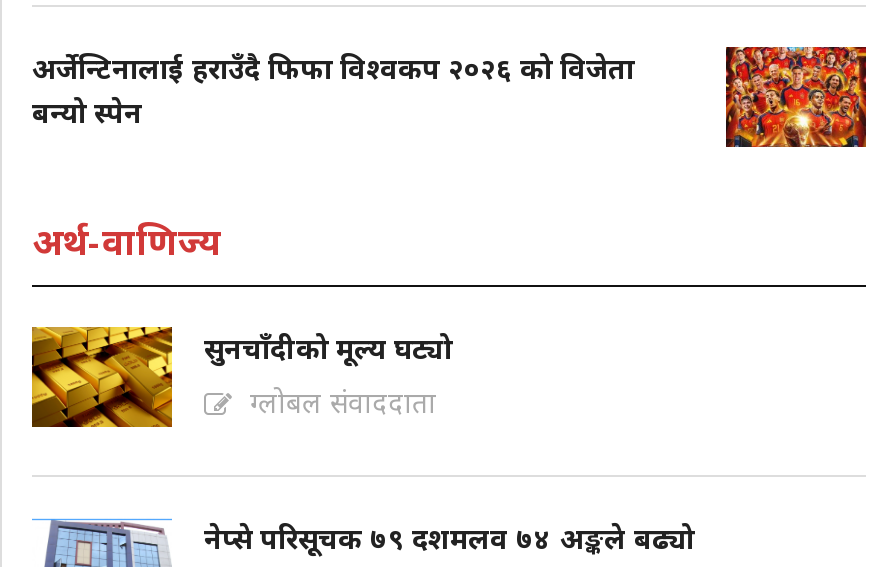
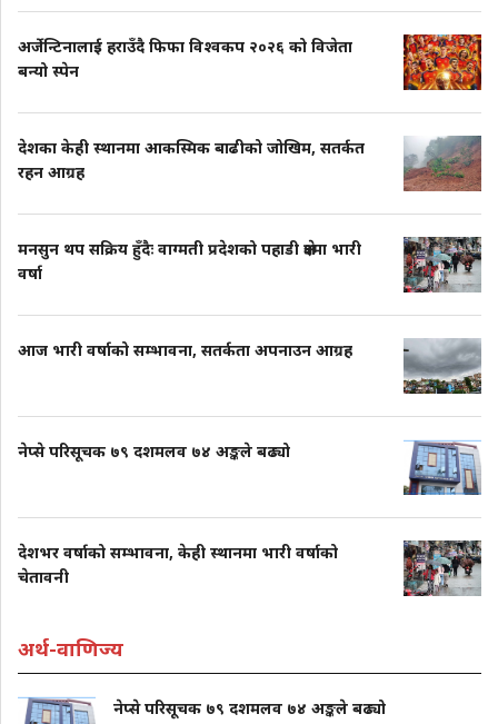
+ [image]
+ देशका केही स्थानमा आकस्मिक बाढीको जोखिम, सतर्कत
+ रहन आग्रह

+ [image]
+ मनसुन थप सक्रिय हुँदैः वाग्मती प्रदेशको पहाडी क्षेत्रमा भारी
+ वर्षा

+ आज भारी वर्षाको सम्भावना, सतर्कता अपनाउन आग्रह

+ नेप्से परिसूचक ७९ दशमलव ७४ अङ्कले बढ्यो

+ देशभर वर्षाको सम्भावना, केही स्थानमा भारी वर्षाको
+ चेतावनी

+ [image]

+ [image]

+ [image]

moved down: अर्थ-वाणिज्य

- [image]
- सुनचाँदीको मूल्य घट्यो
- ग्लोबल संवाददाता
